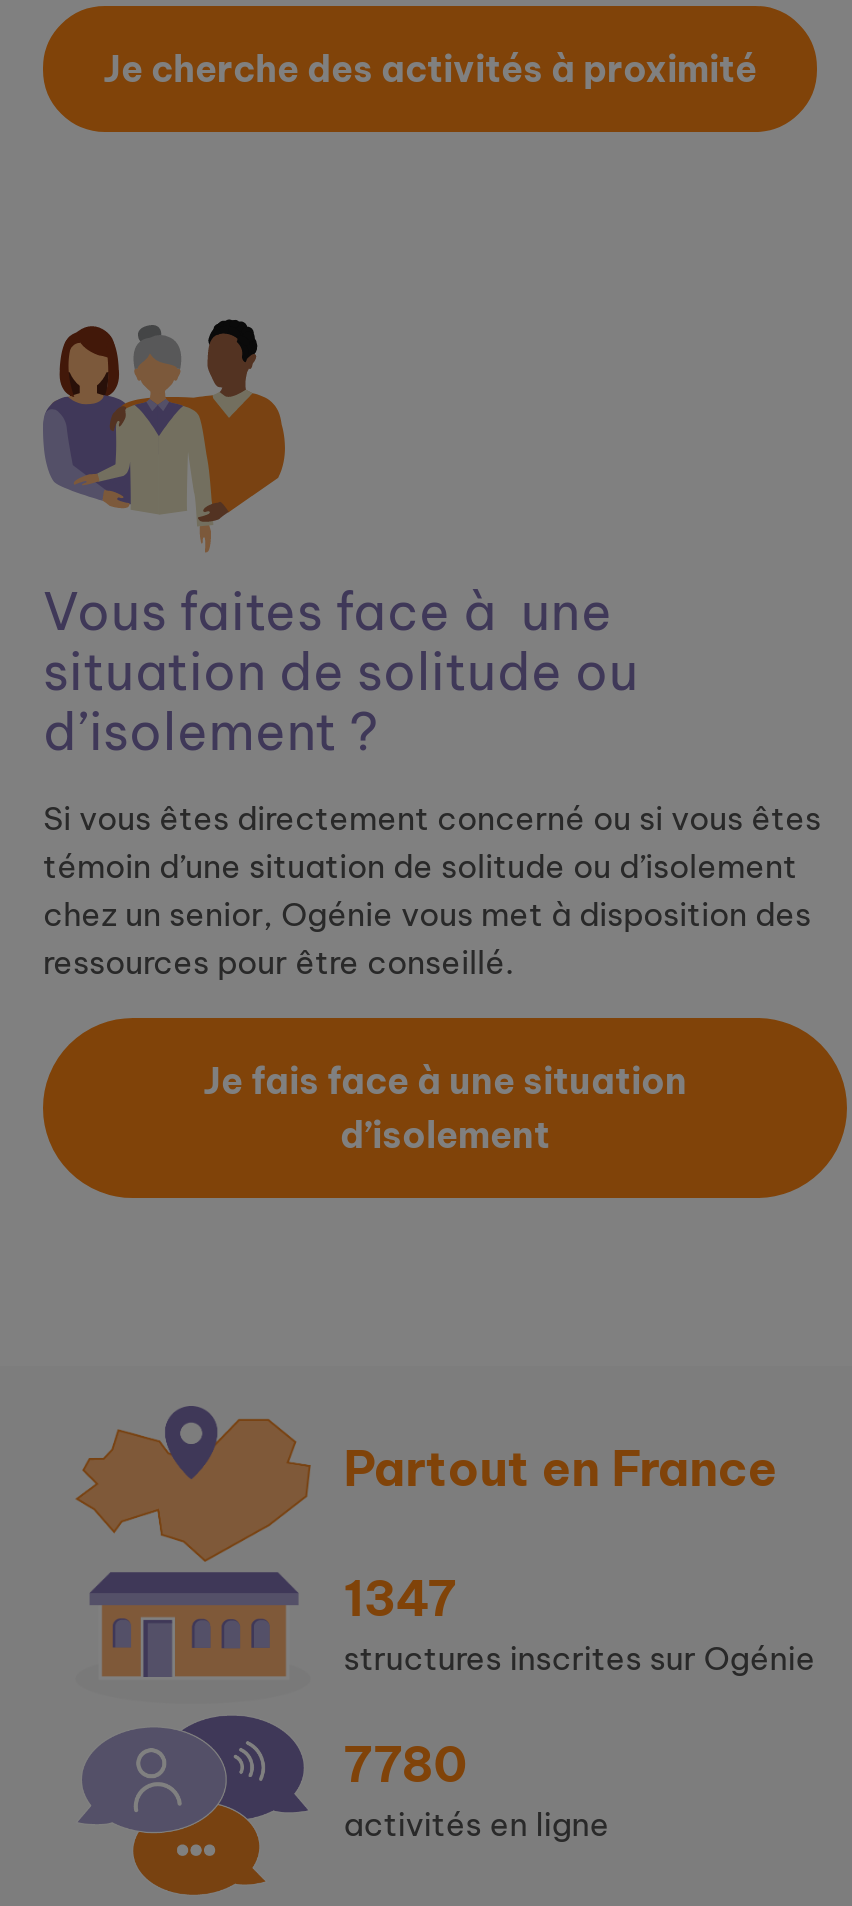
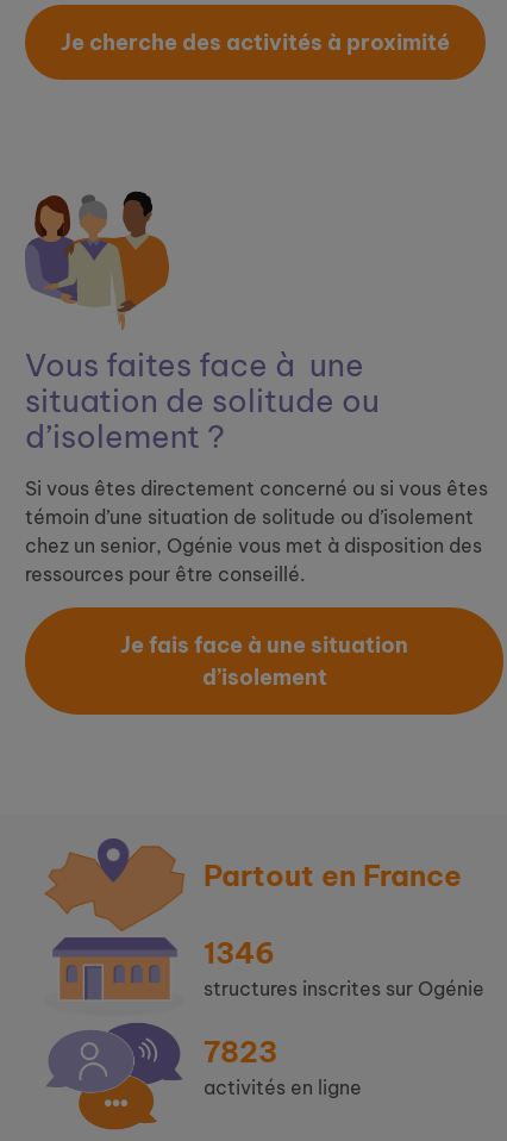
- 1347
+ 1346

- 7780
+ 7823
